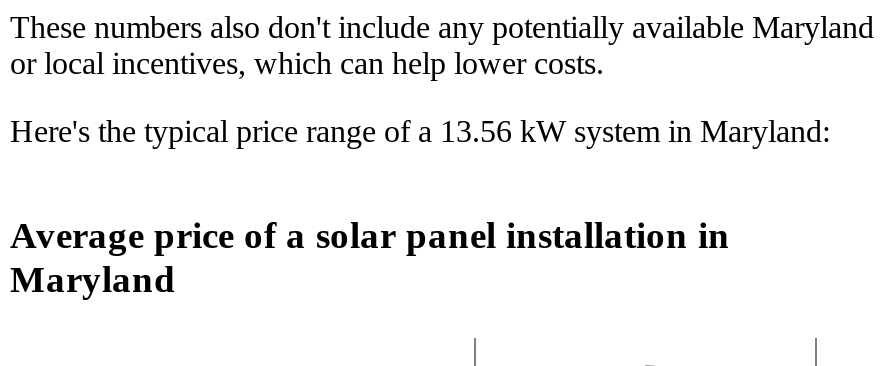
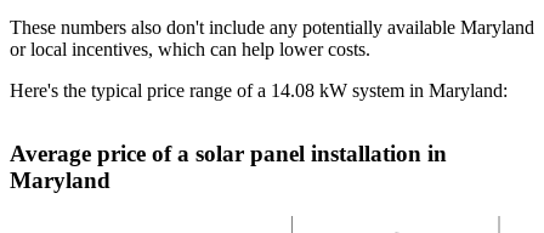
- Here's the typical price range of a 13.56 kW system in Maryland:
+ Here's the typical price range of a 14.08 kW system in Maryland:
